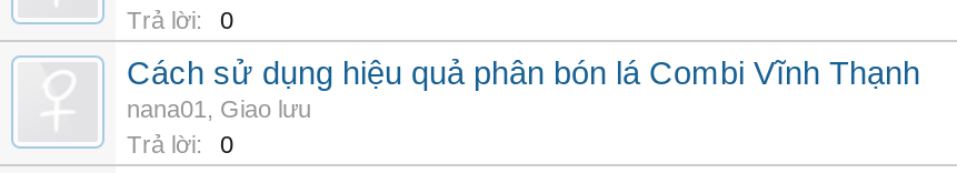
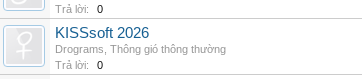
- Cách sử dụng hiệu quả phân bón lá Combi Vĩnh Thạnh
- nana01, Giao lưu
+ KISSsoft 2026
+ Drograms, Thông gió thông thường
